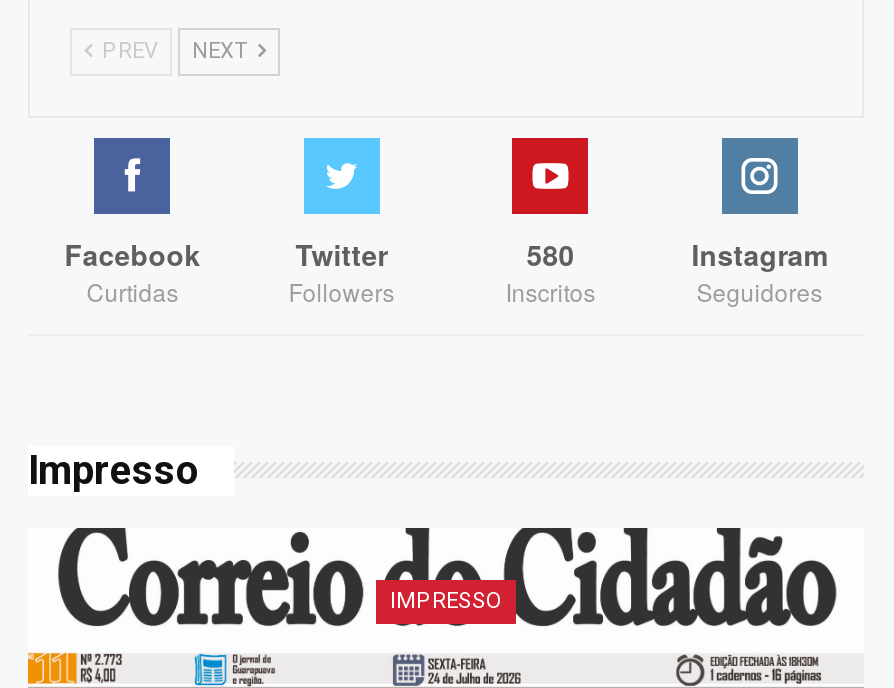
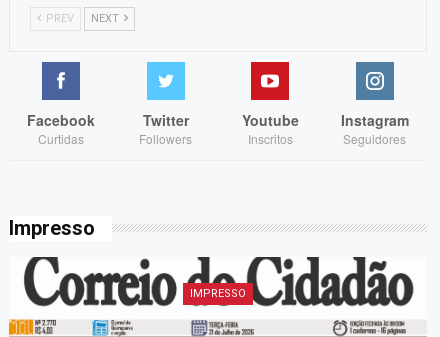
- 580
+ Youtube
